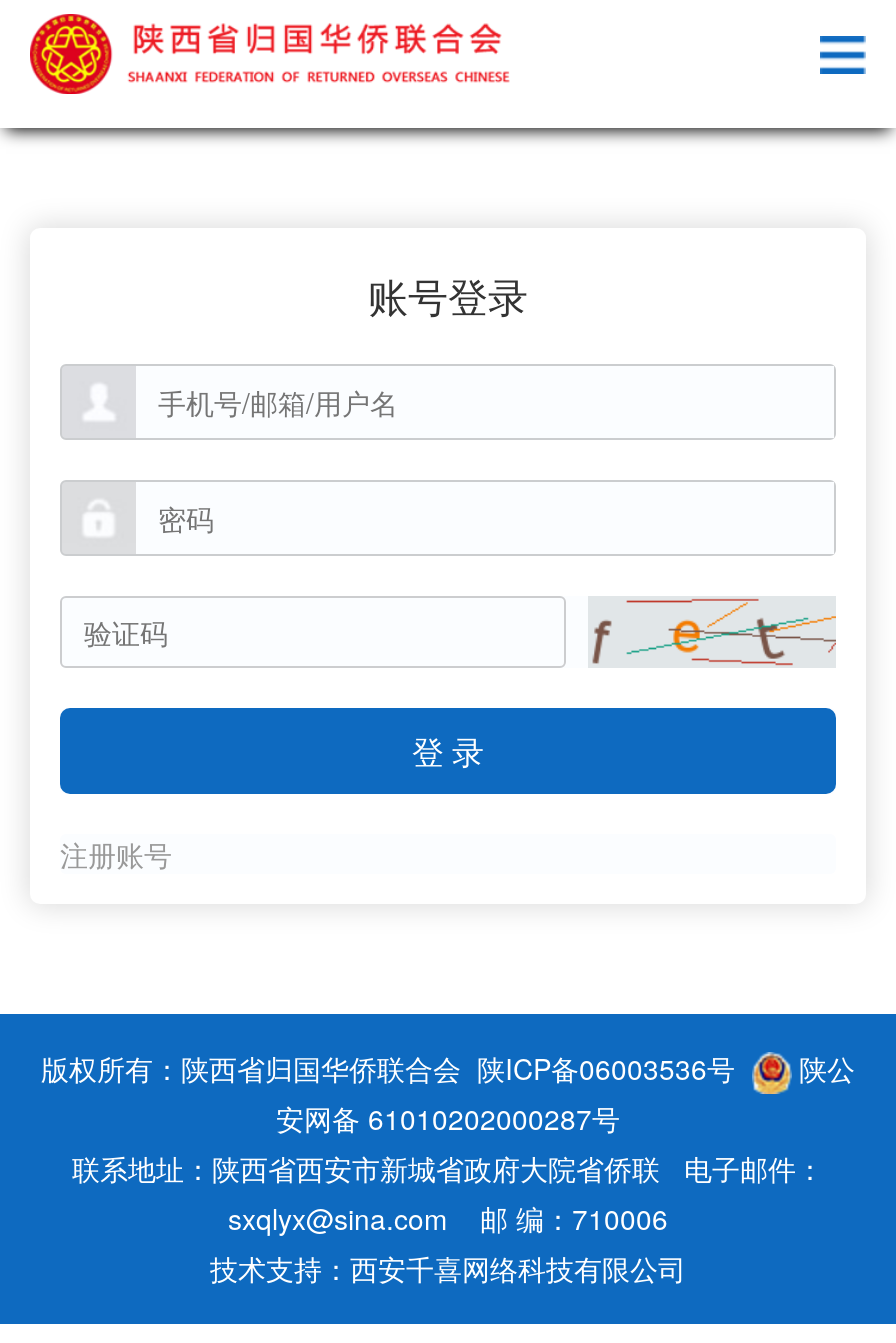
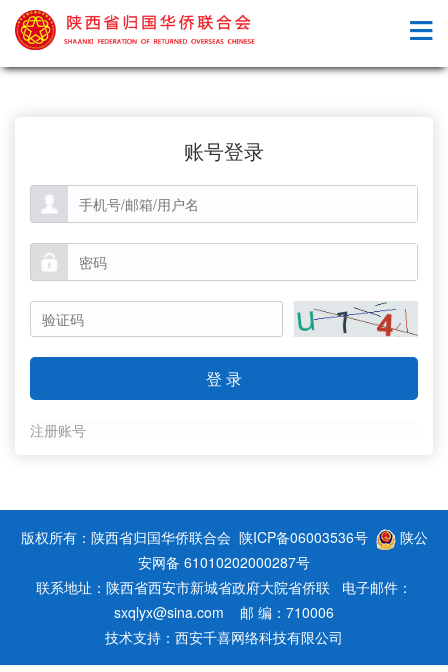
- [image]
+ [image]
